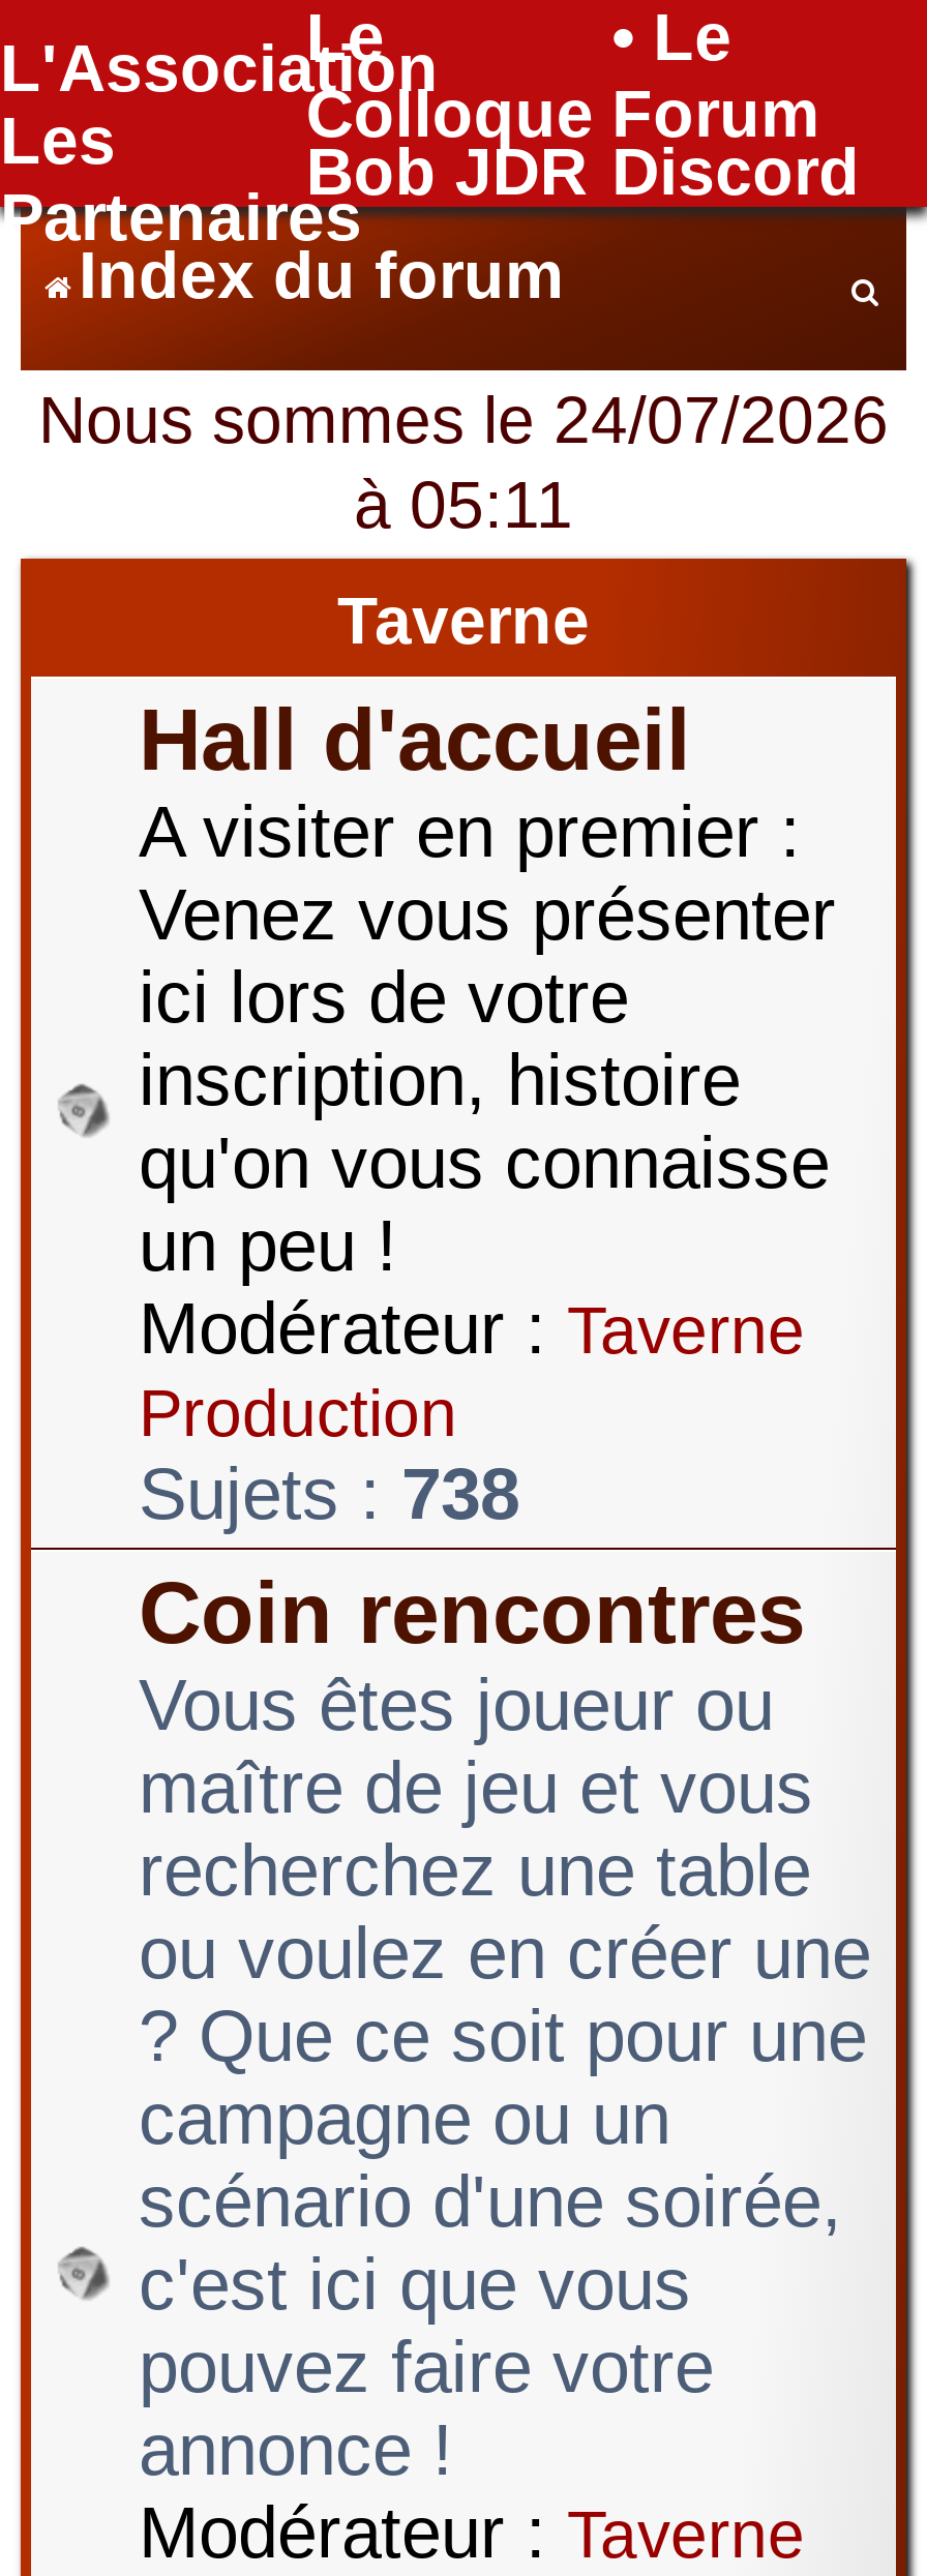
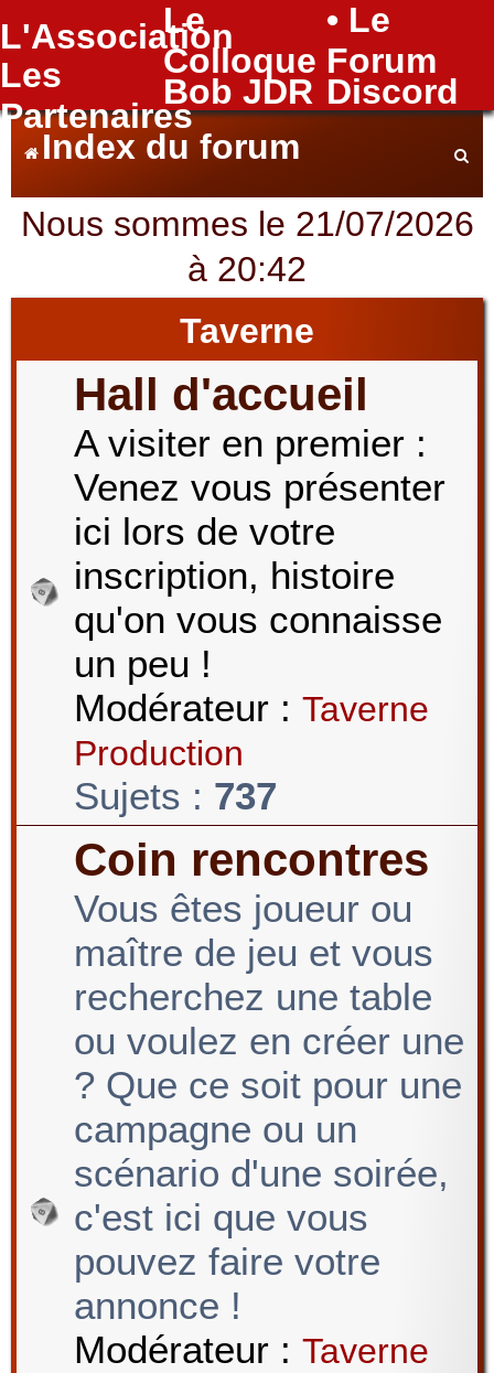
- Nous sommes le 24/07/2026
+ Nous sommes le 21/07/2026

- à 05:11
+ à 20:42

- Sujets : 738
+ Sujets : 737
